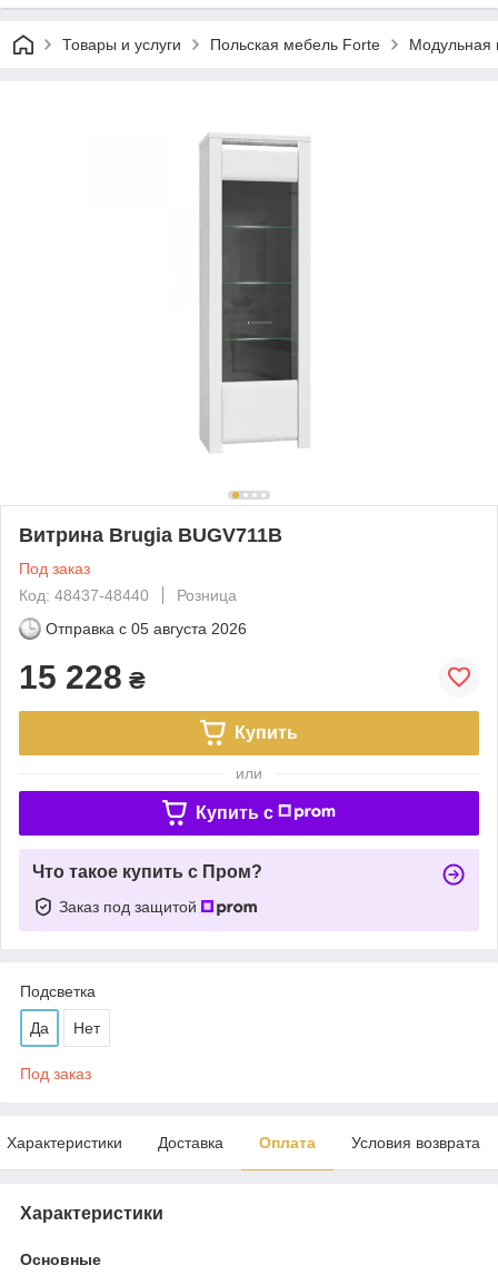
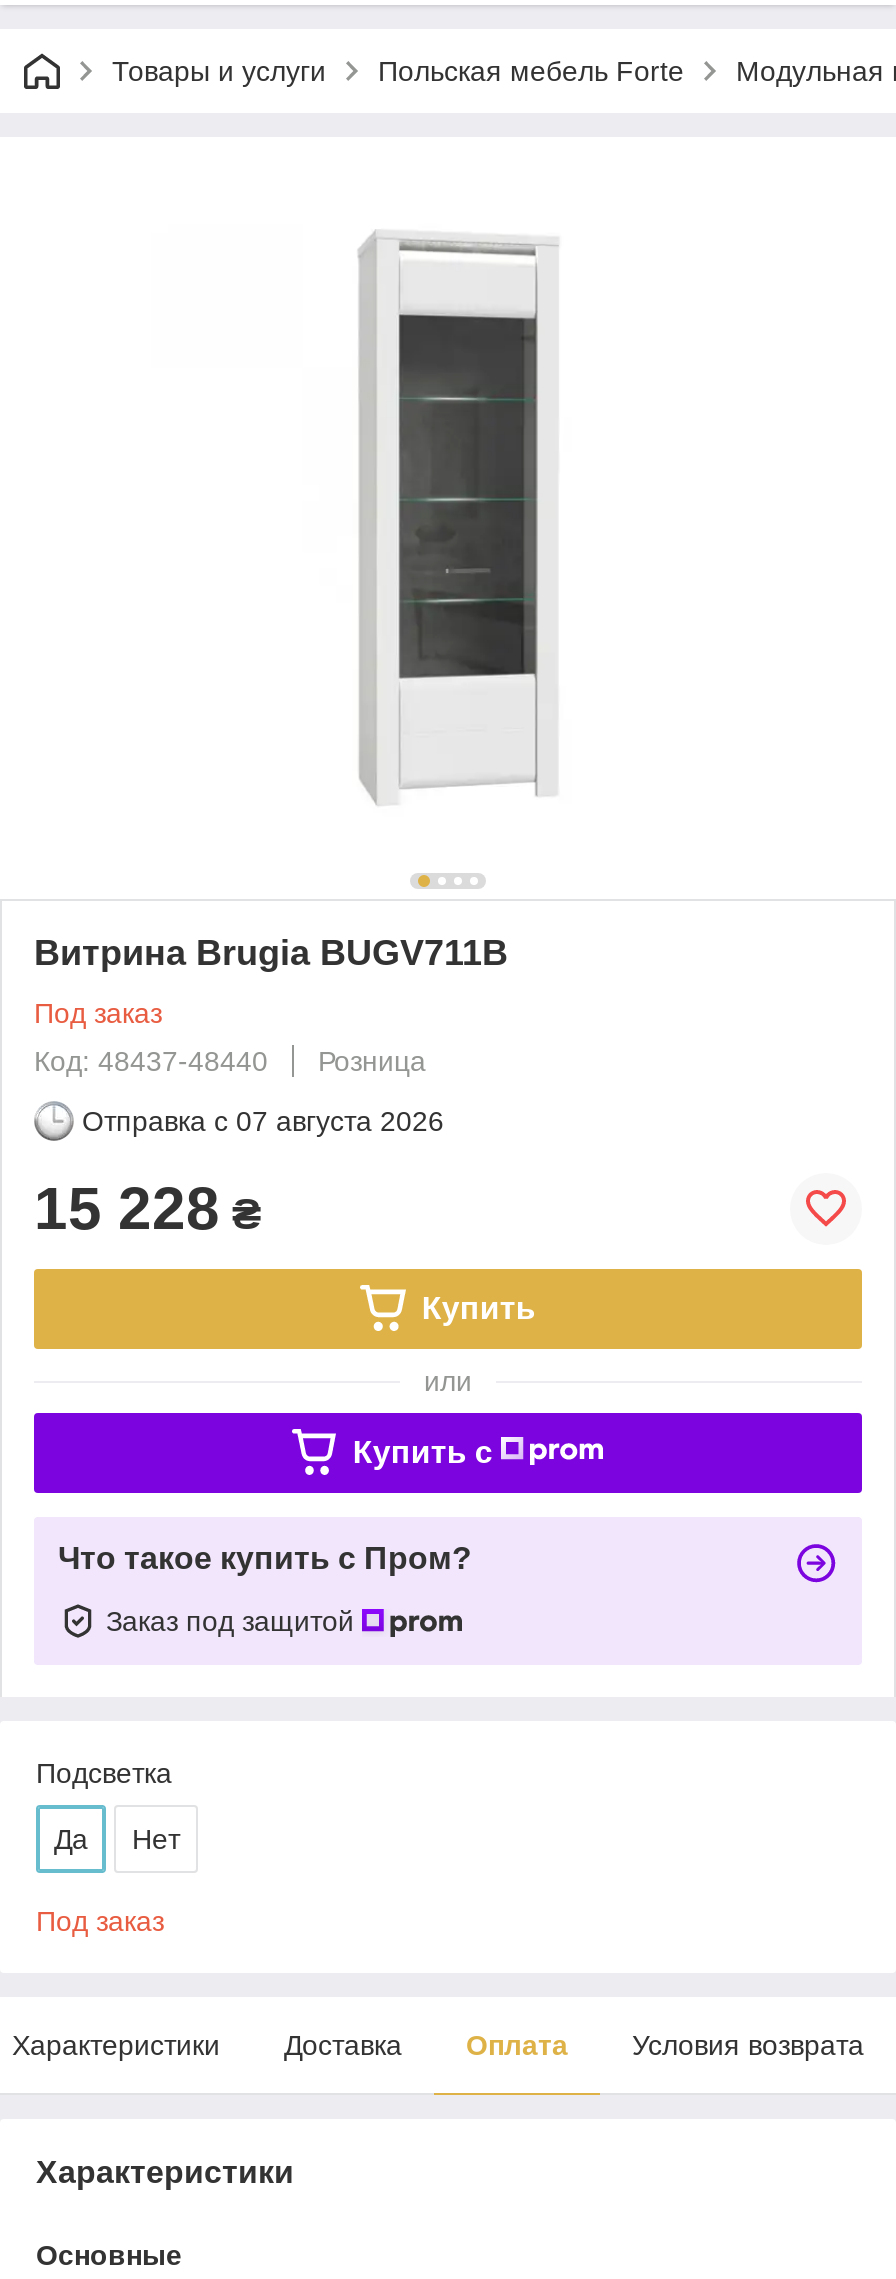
- Отправка с 05 августа 2026
+ Отправка с 07 августа 2026
